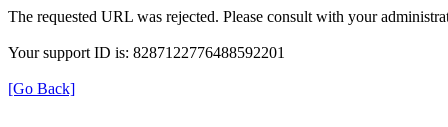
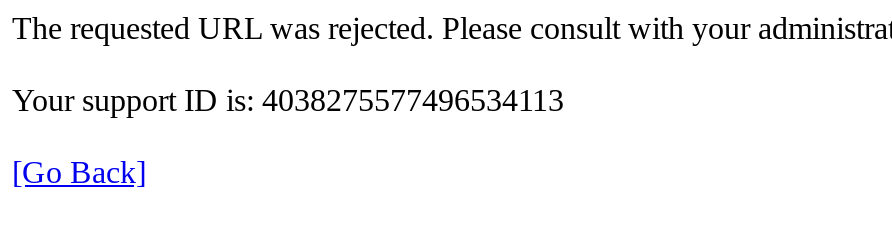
- Your support ID is: 8287122776488592201
+ Your support ID is: 4038275577496534113
